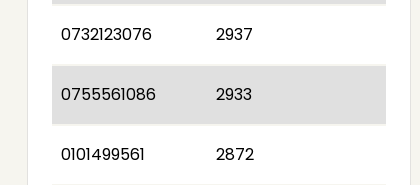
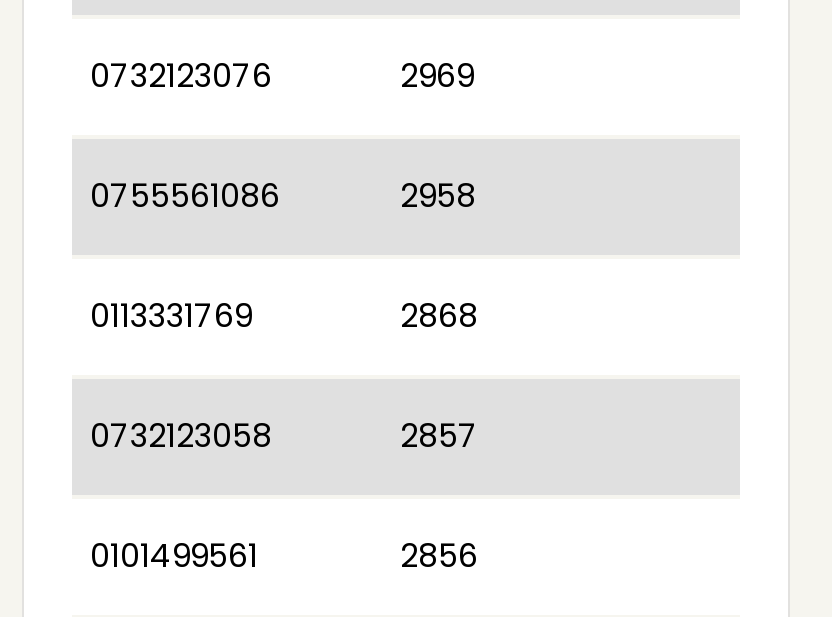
- 2937
+ 2969

- 2933
+ 2958
+ 0113331769
+ 2868
+ 0732123058
+ 2857

- 2872
+ 2856
